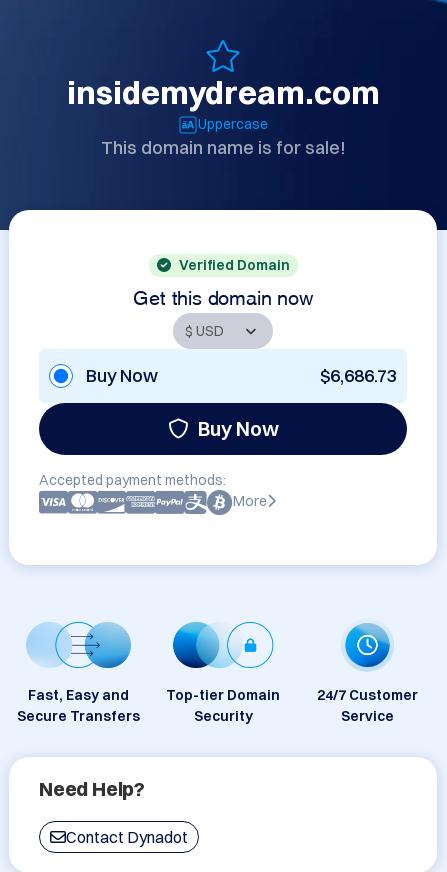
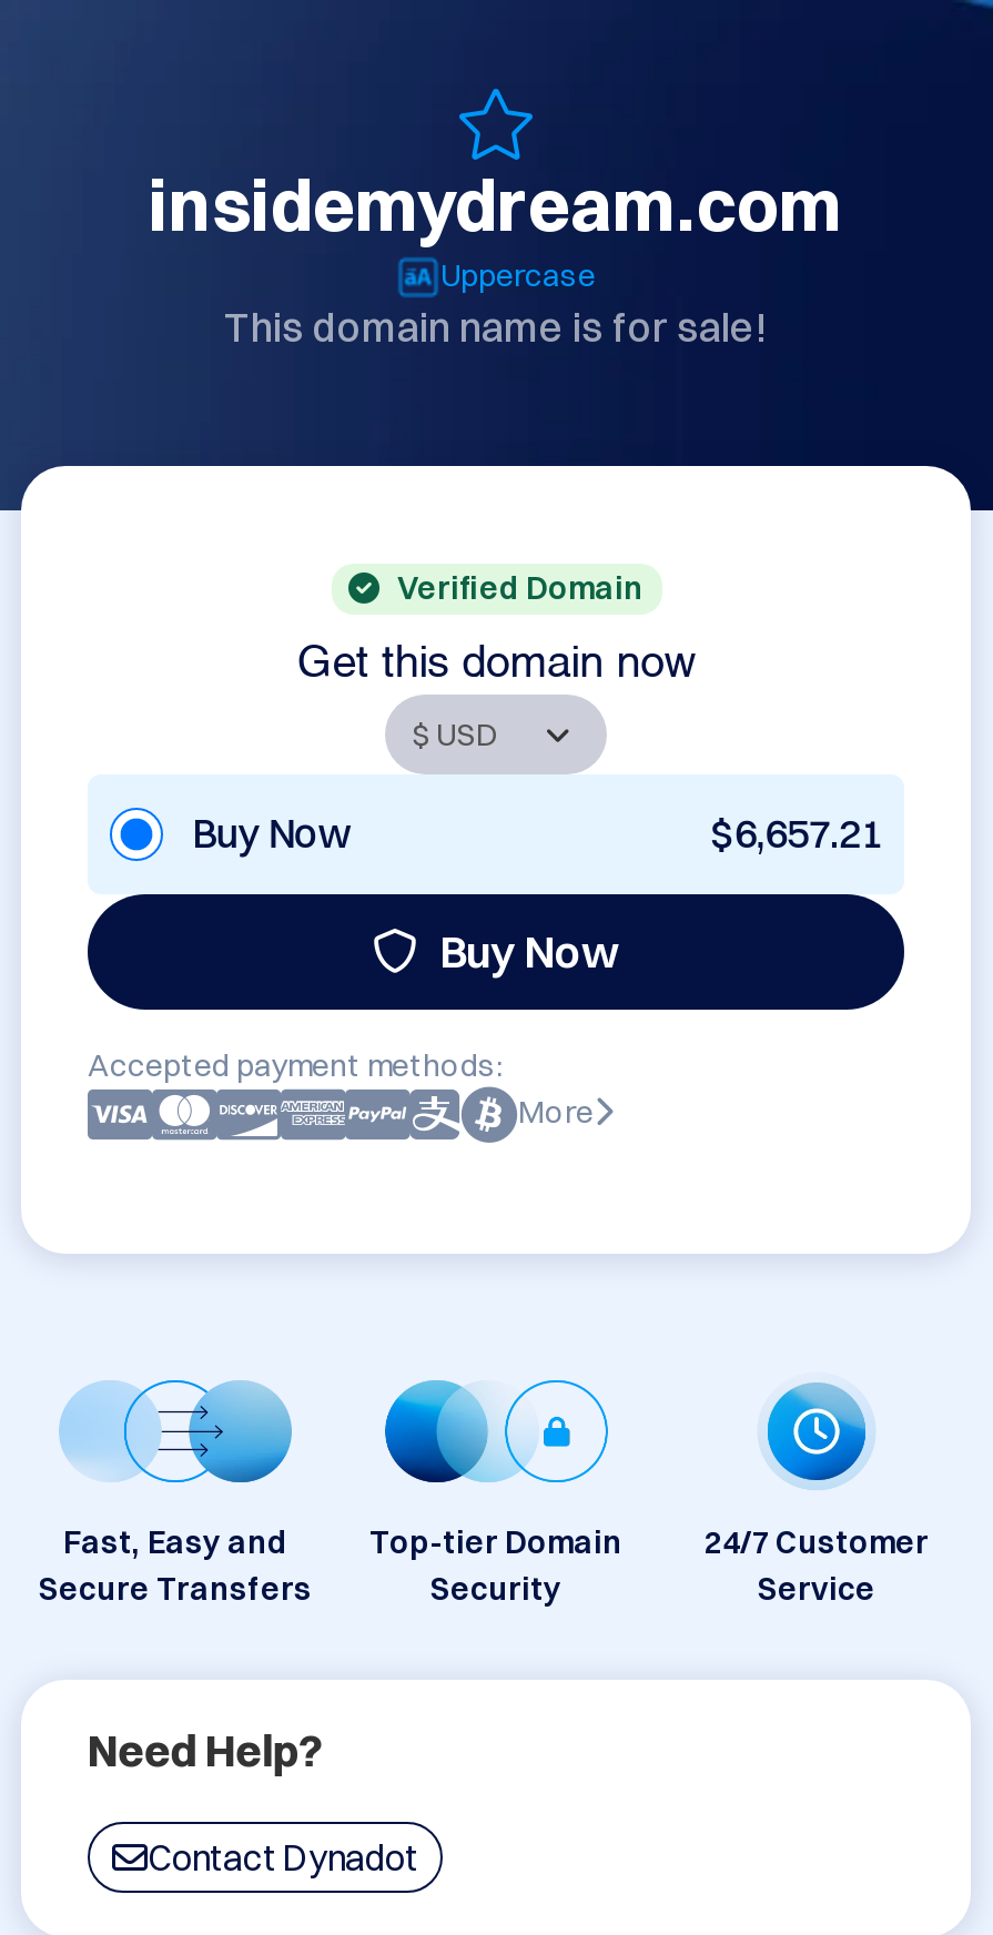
- $6,686.73
+ $6,657.21
